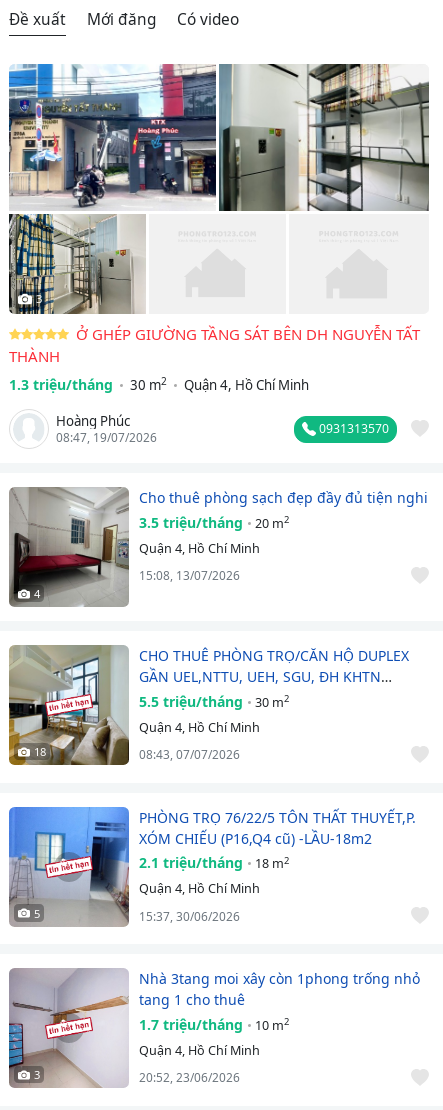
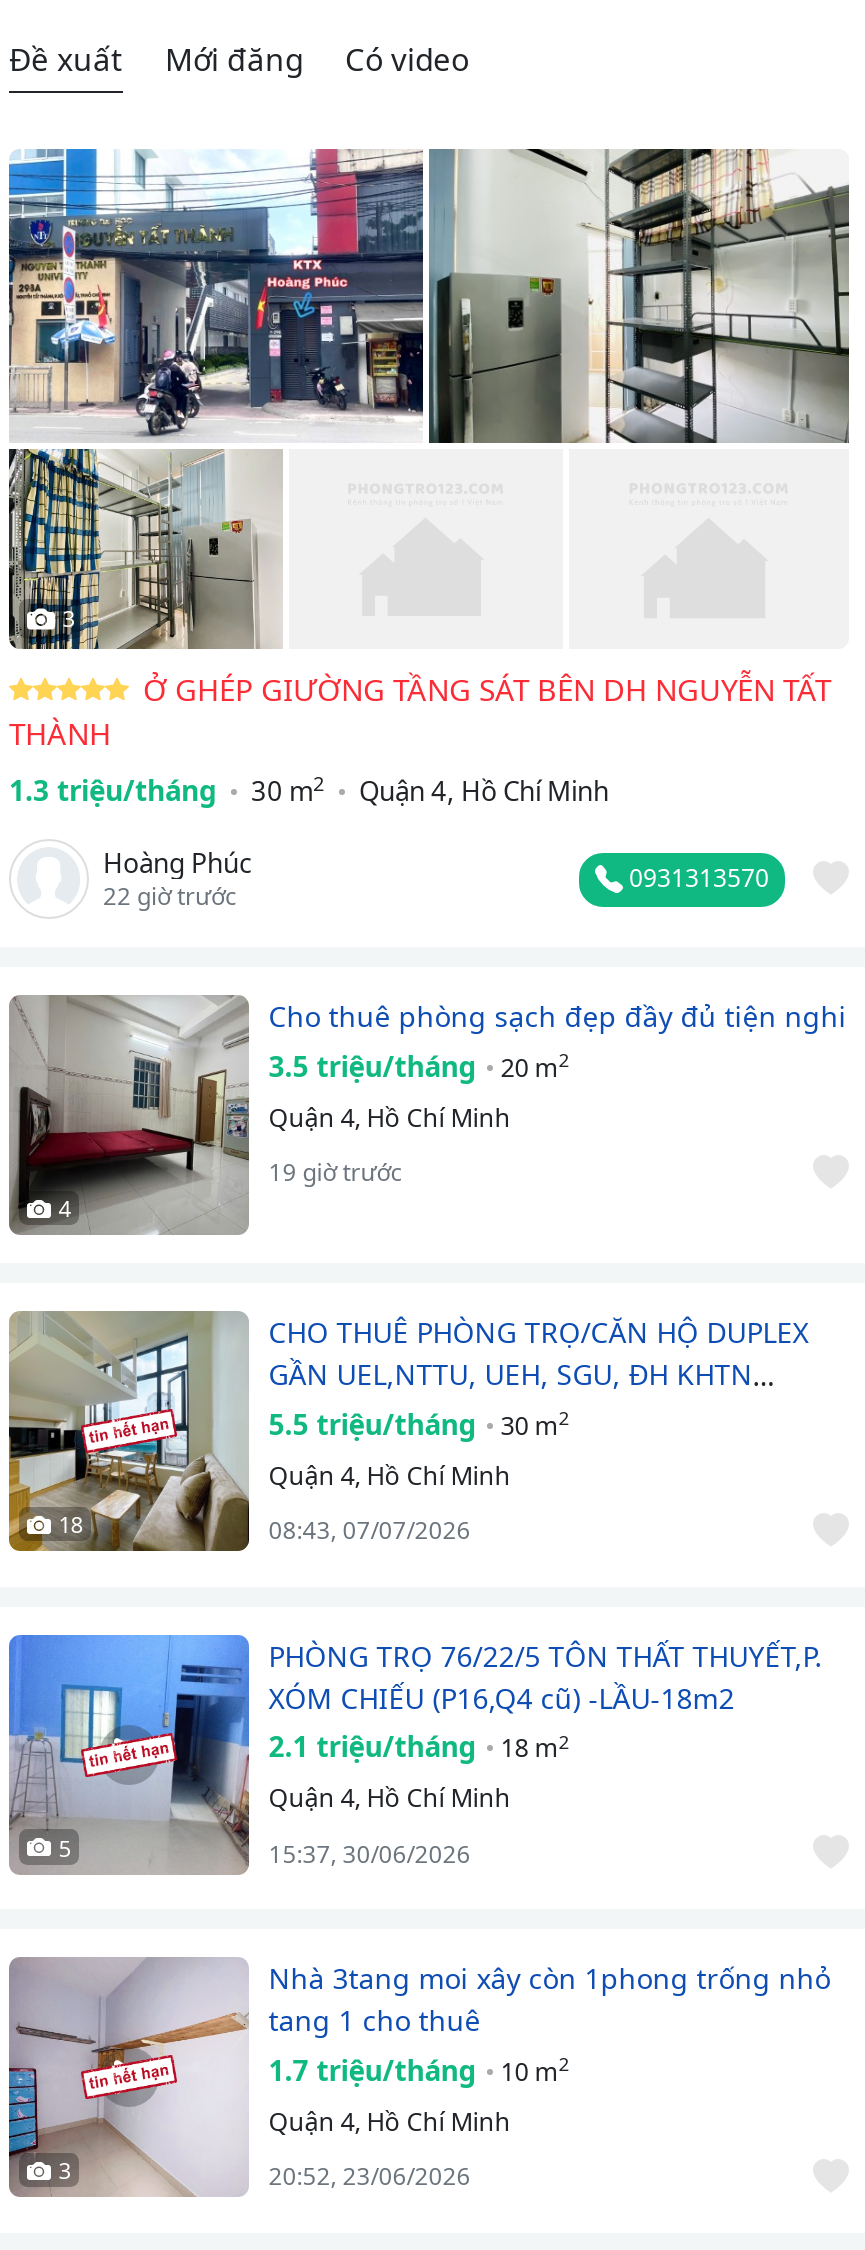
- 08:47, 19/07/2026
+ 22 giờ trước

- 15:08, 13/07/2026
+ 19 giờ trước
